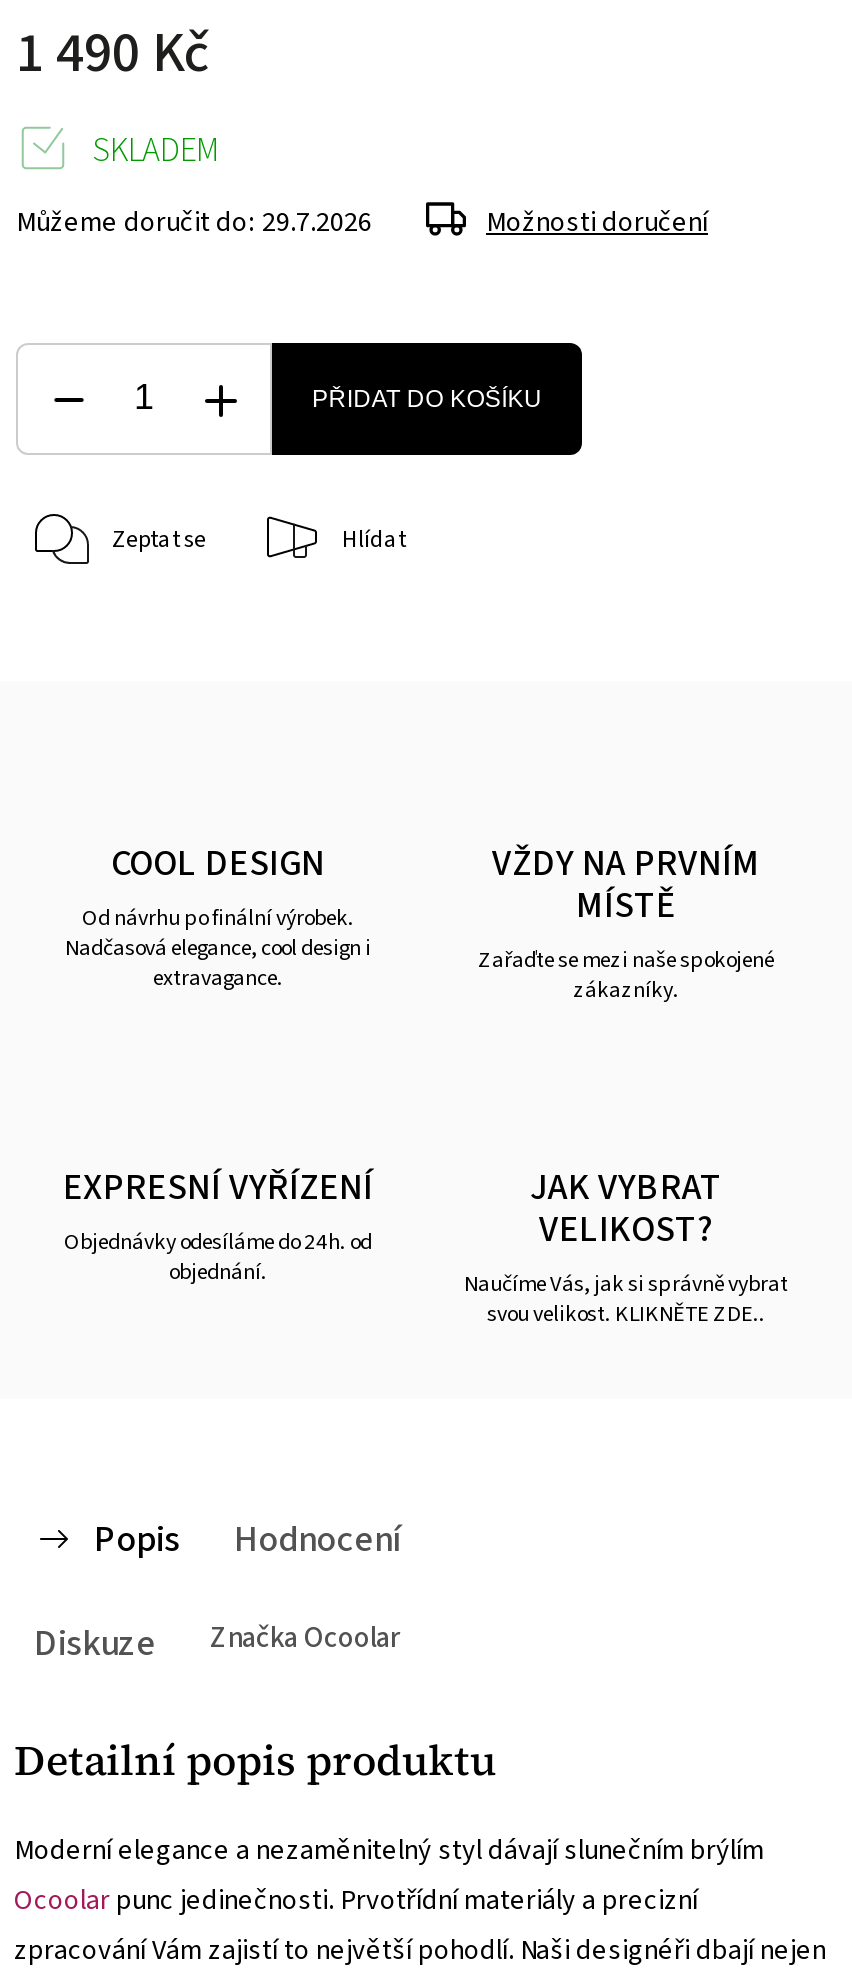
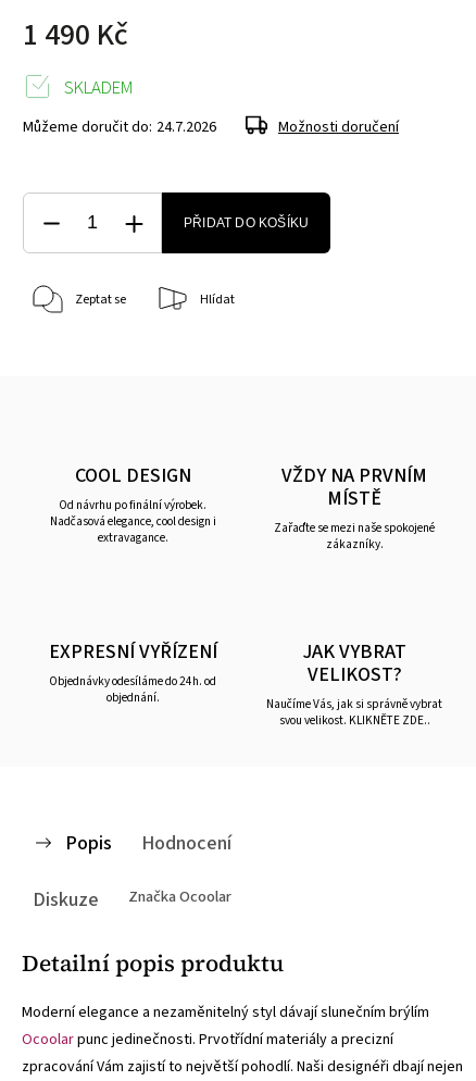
- Můžeme doručit do: 29.7.2026
+ Můžeme doručit do: 24.7.2026
